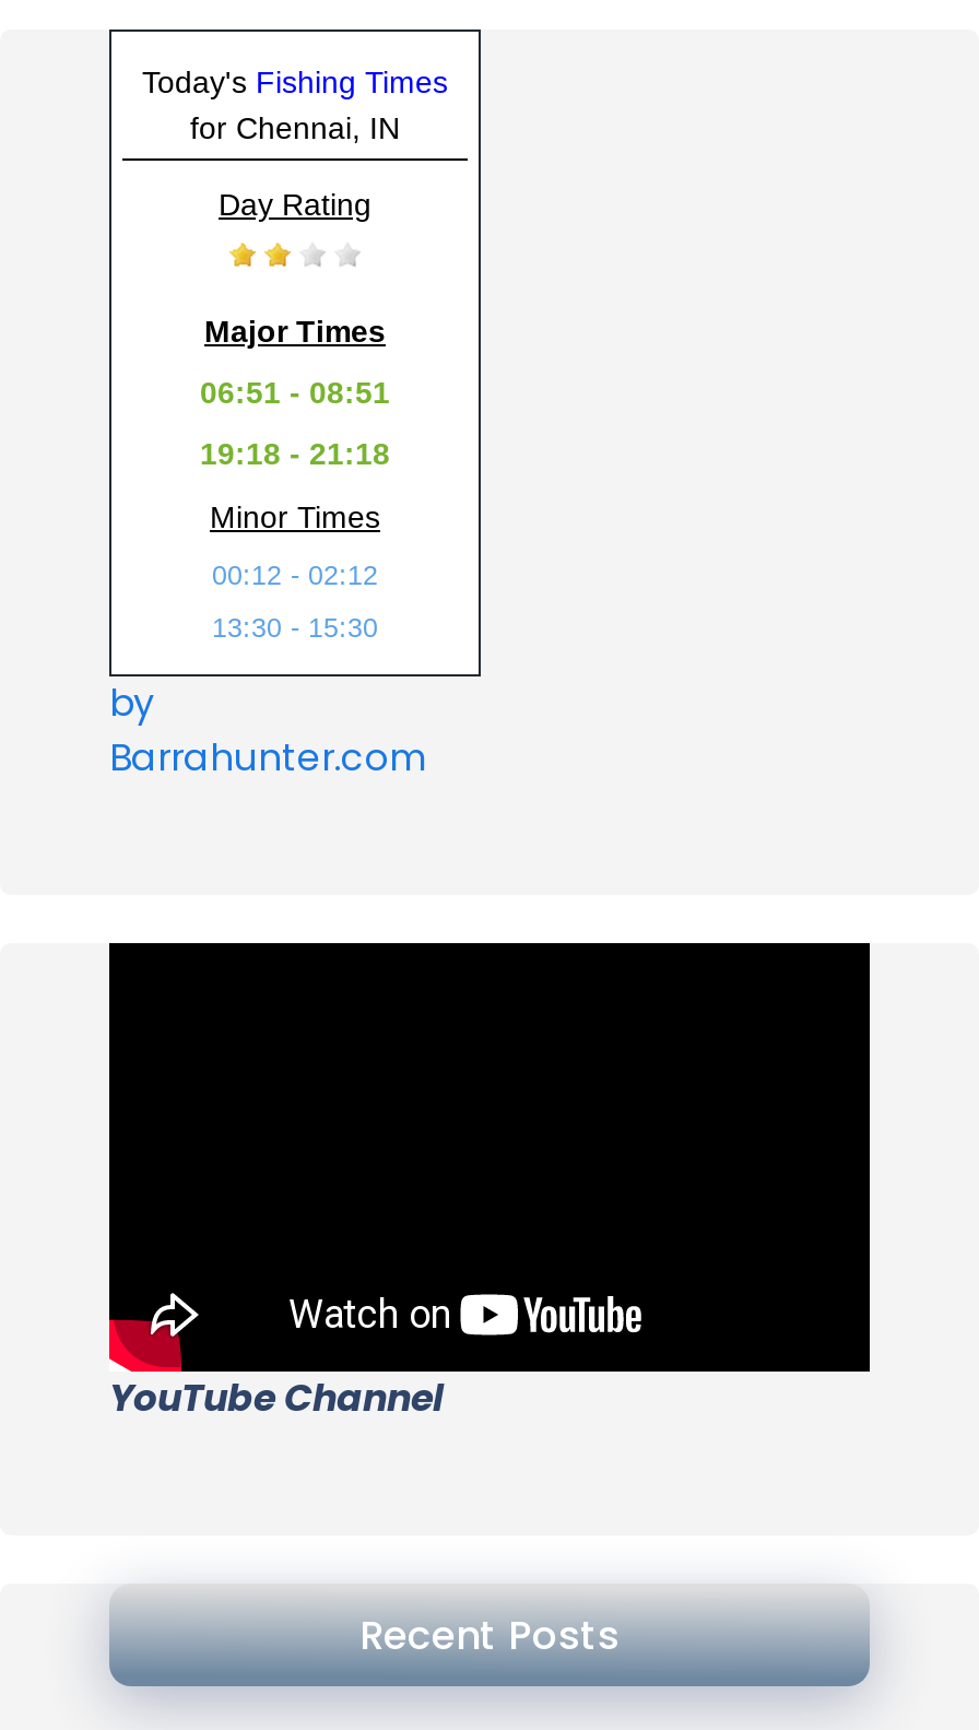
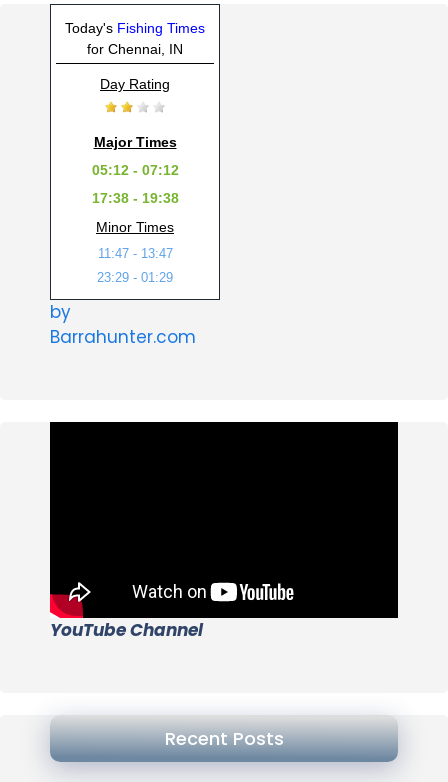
- 06:51 - 08:51
+ 05:12 - 07:12

- 19:18 - 21:18
+ 17:38 - 19:38

- 00:12 - 02:12
+ 11:47 - 13:47

- 13:30 - 15:30
+ 23:29 - 01:29
